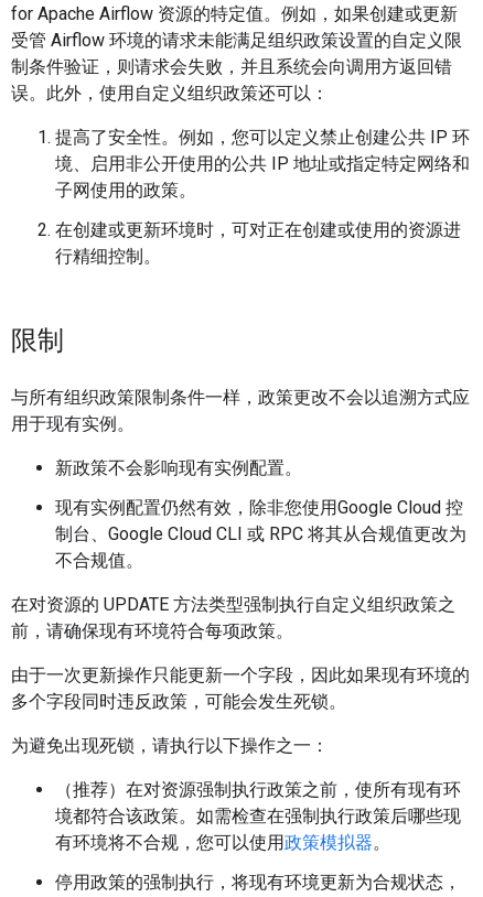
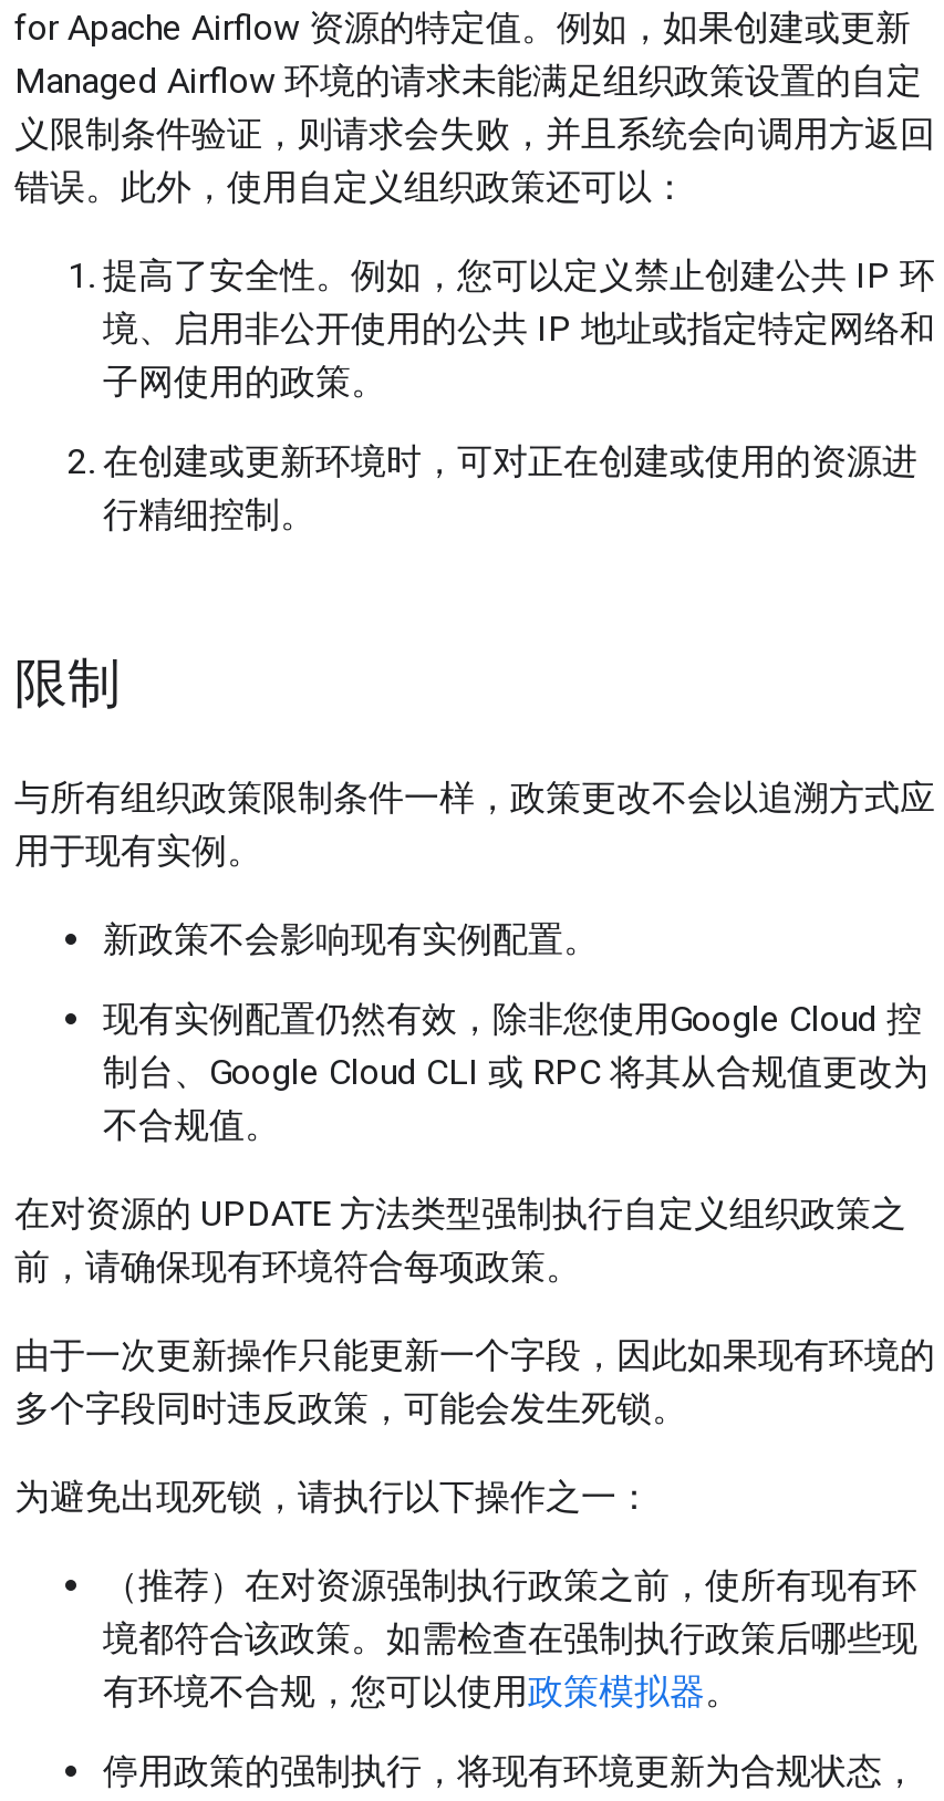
- 受管 Airflow 环境的请求未能满足组织政策设置的自定义限
- 制条件验证，则请求会失败，并且系统会向调用方返回错
- 误。此外，使用自定义组织政策还可以：
+ Managed Airflow 环境的请求未能满足组织政策设置的自定
+ 义限制条件验证，则请求会失败，并且系统会向调用方返回
+ 错误。此外，使用自定义组织政策还可以：

- 有环境将不合规，您可以使用政策模拟器。
+ 有环境不合规，您可以使用政策模拟器。
